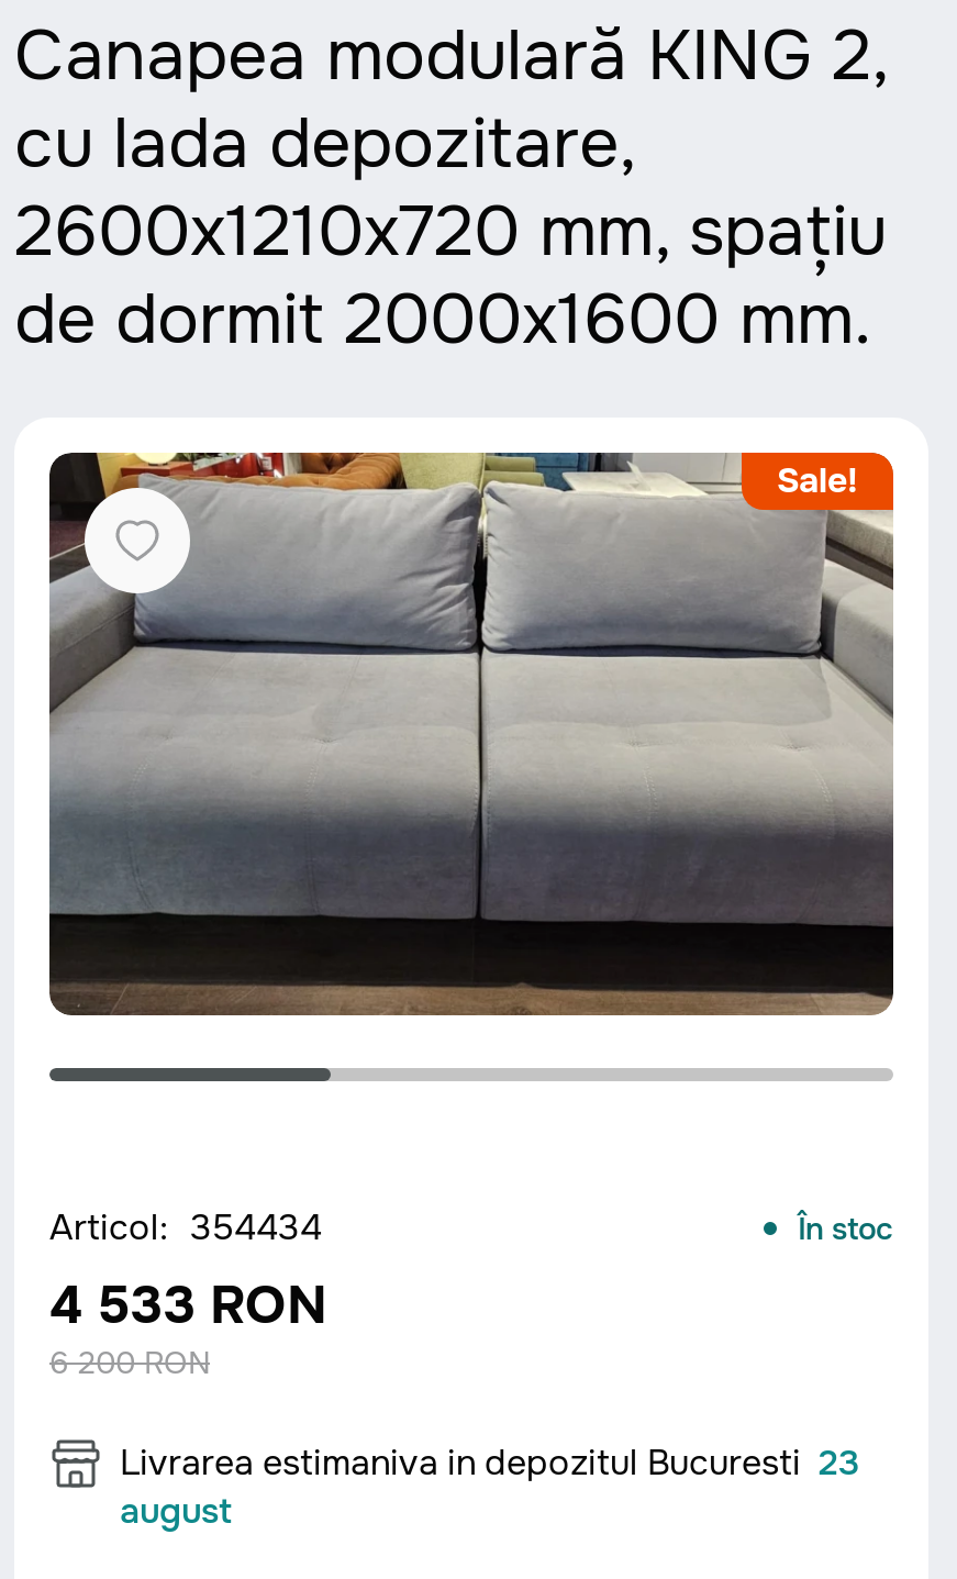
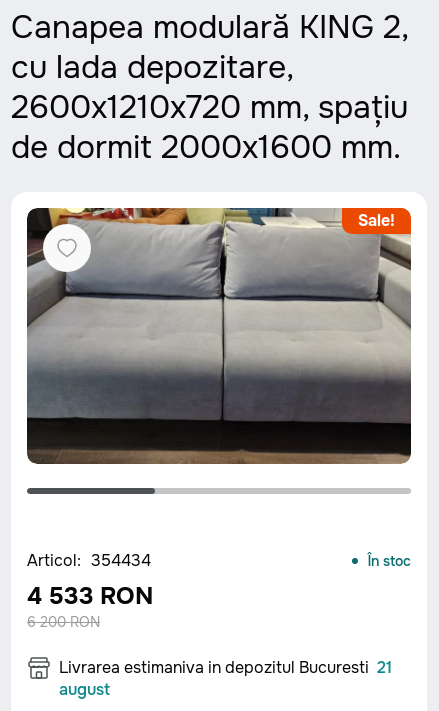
- Livrarea estimaniva in depozitul Bucuresti 23
+ Livrarea estimaniva in depozitul Bucuresti 21
